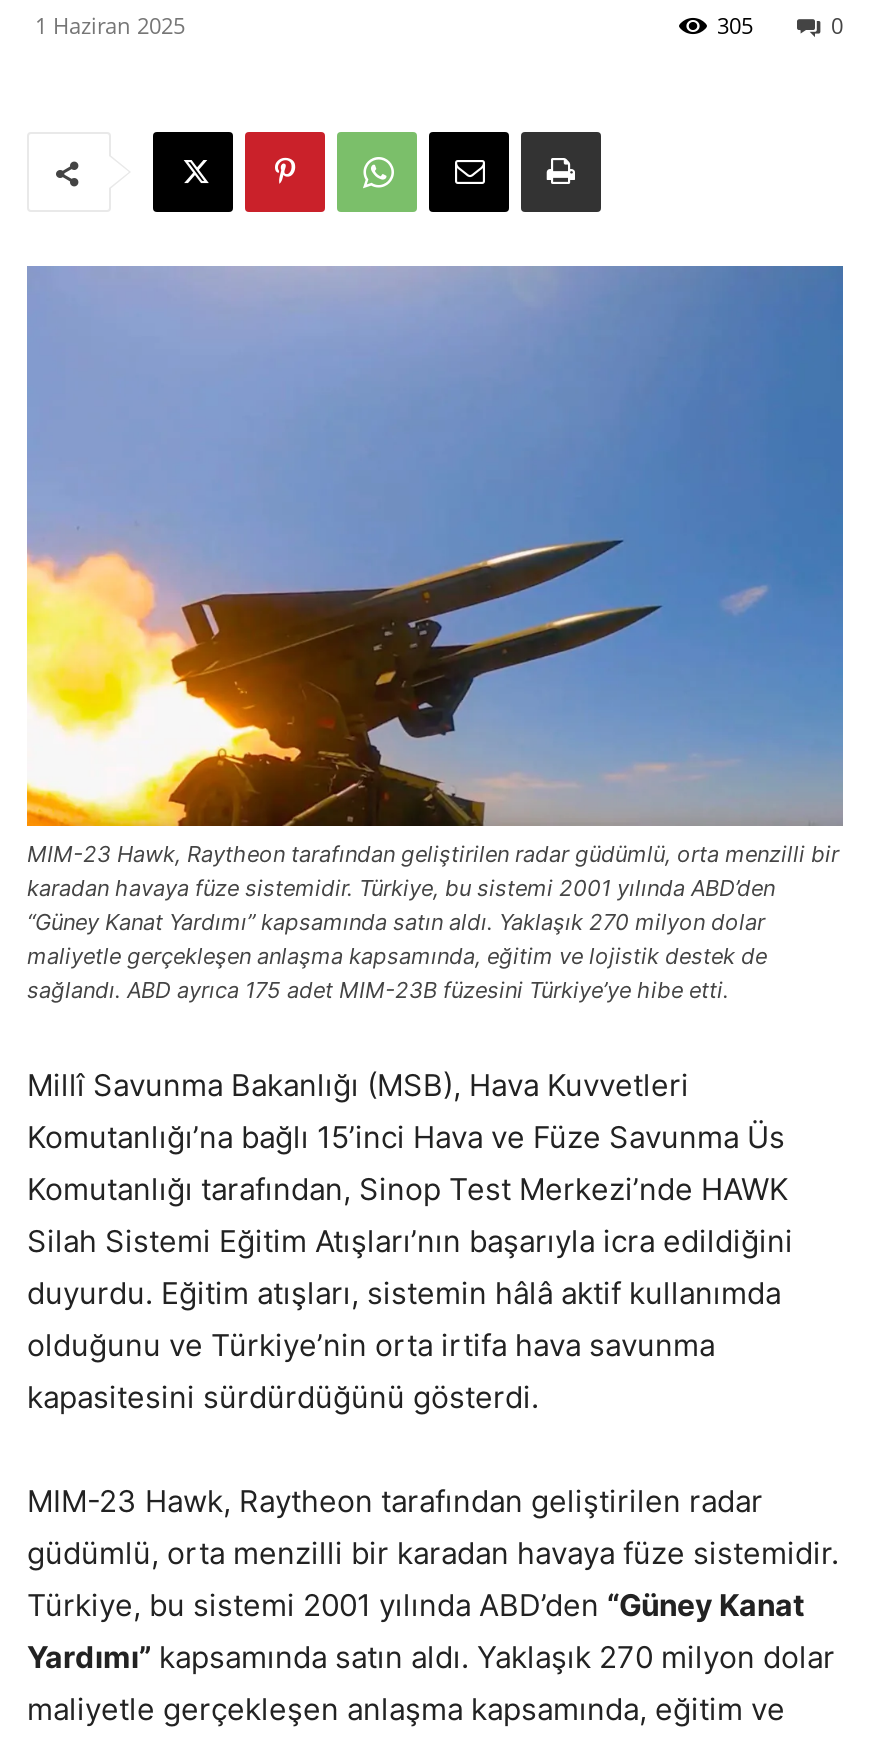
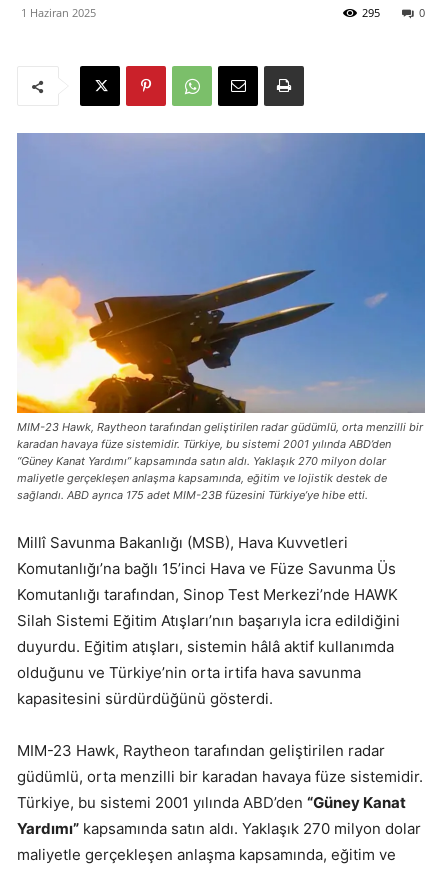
- 305
+ 295
